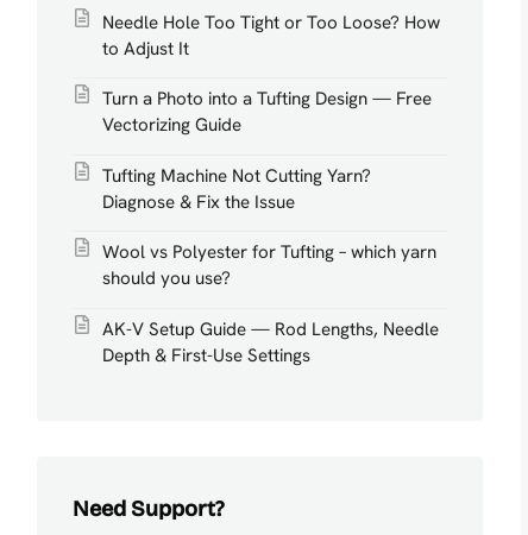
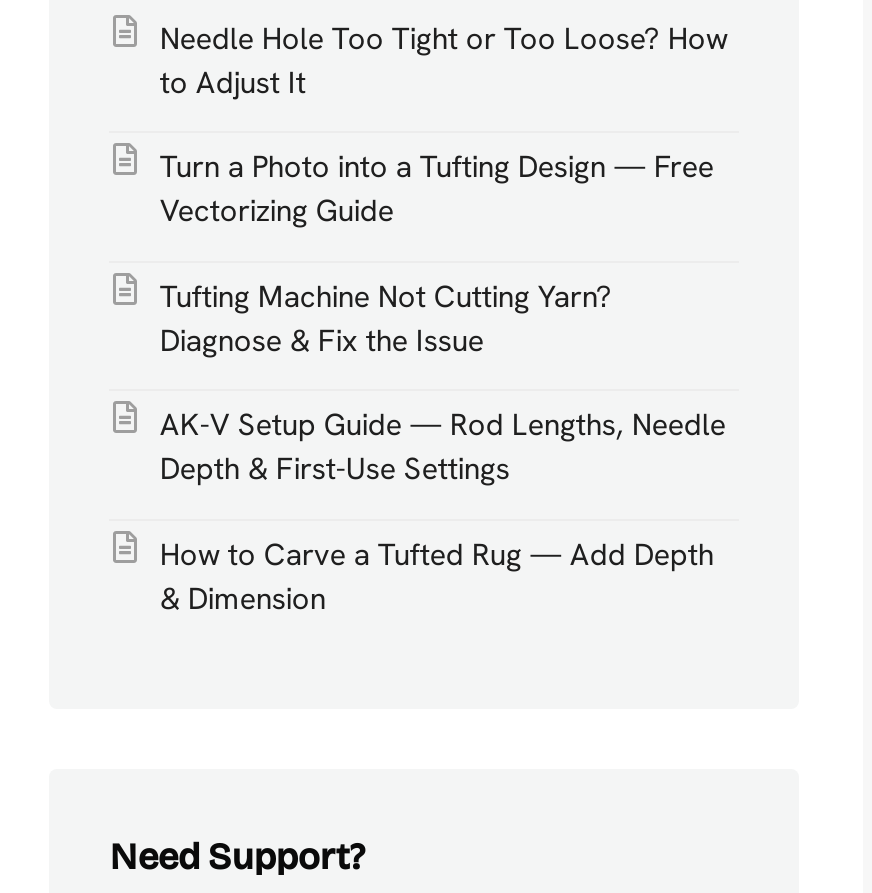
- Wool vs Polyester for Tufting – which yarn
- should you use?

moved up: AK-V Setup Guide — Rod Lengths, Needle | Depth & First-Use Settings

+ How to Carve a Tufted Rug — Add Depth
+ & Dimension
